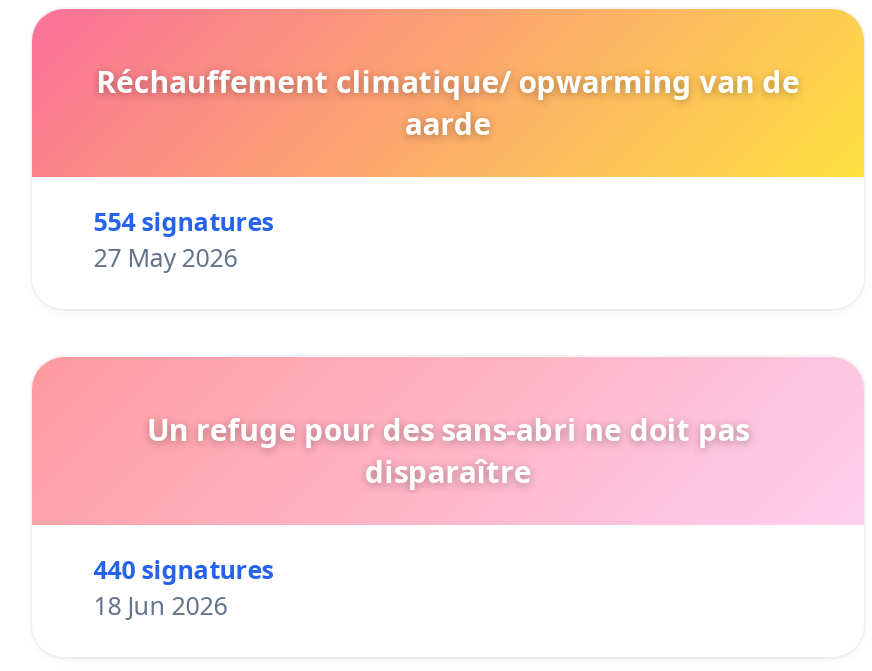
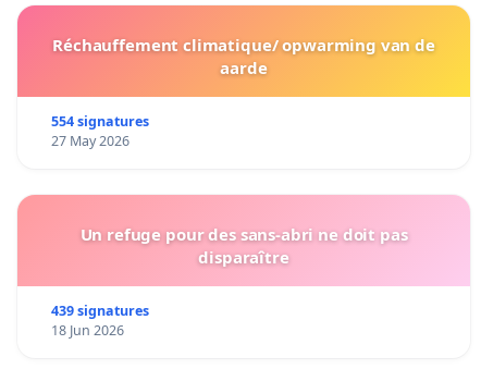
- 440 signatures
+ 439 signatures
